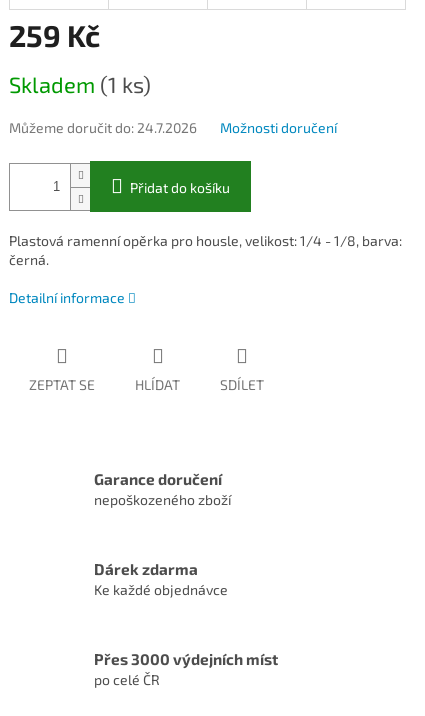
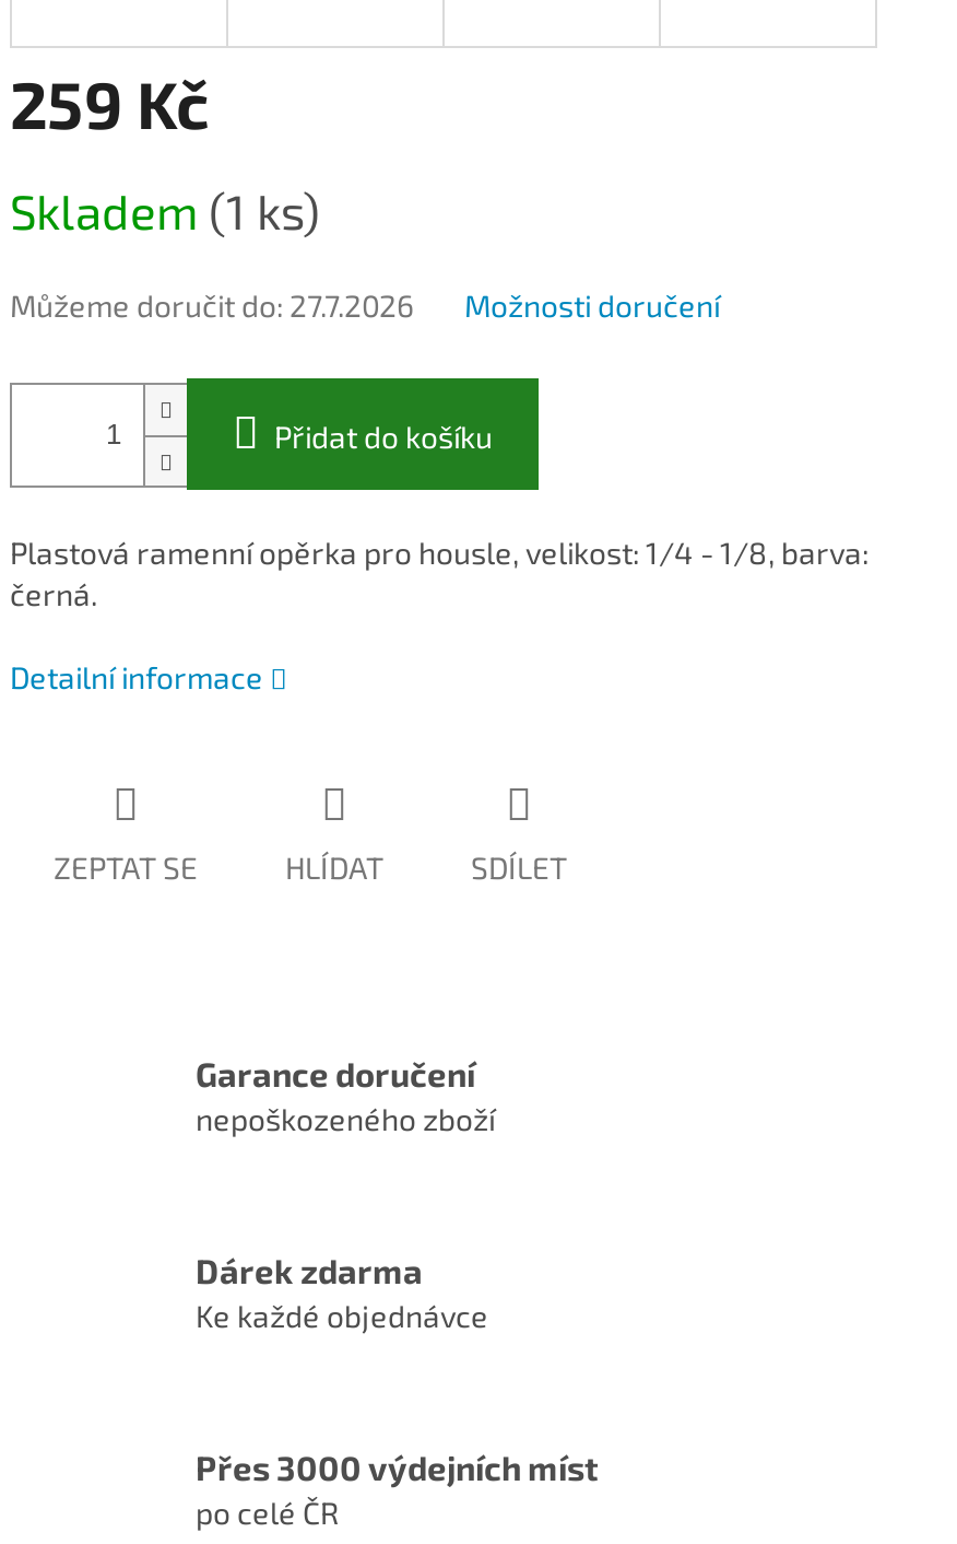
- Můžeme doručit do: 24.7.2026
+ Můžeme doručit do: 27.7.2026
